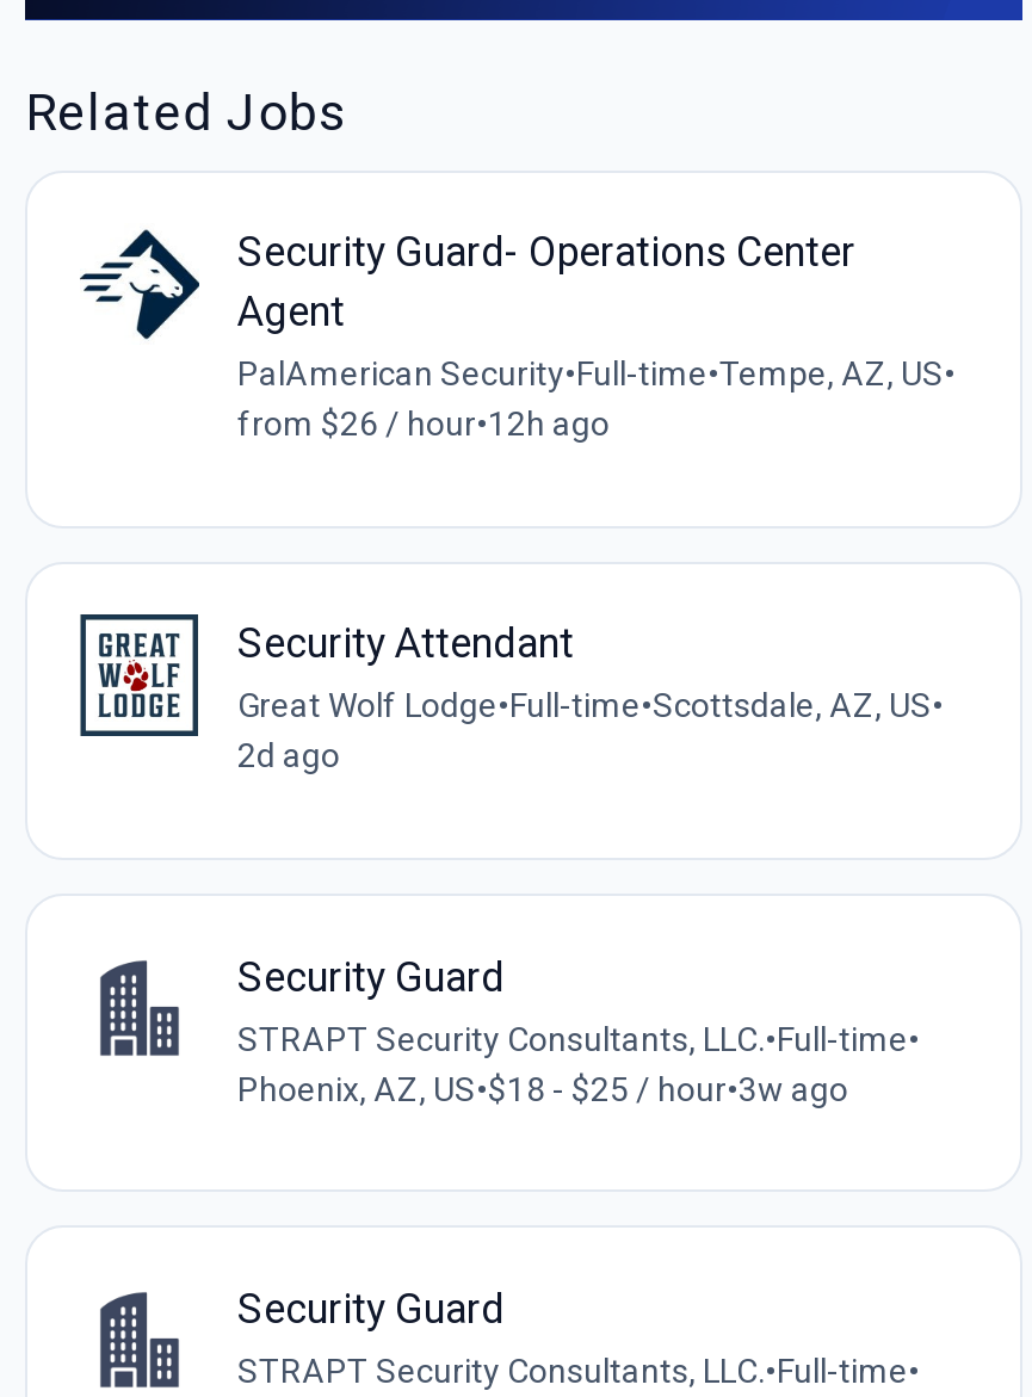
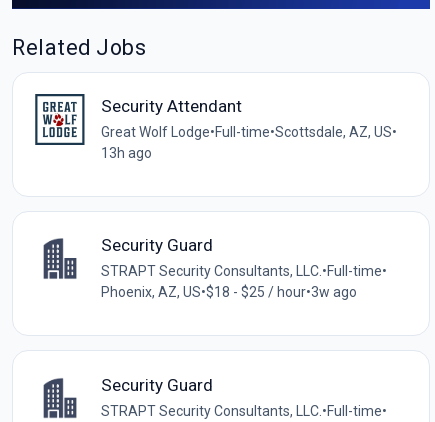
- [image]
- Security Guard- Operations Center
- Agent
- PalAmerican Security•Full-time•Tempe, AZ, US•
- from $26 / hour•12h ago

- 2d ago
+ 13h ago
